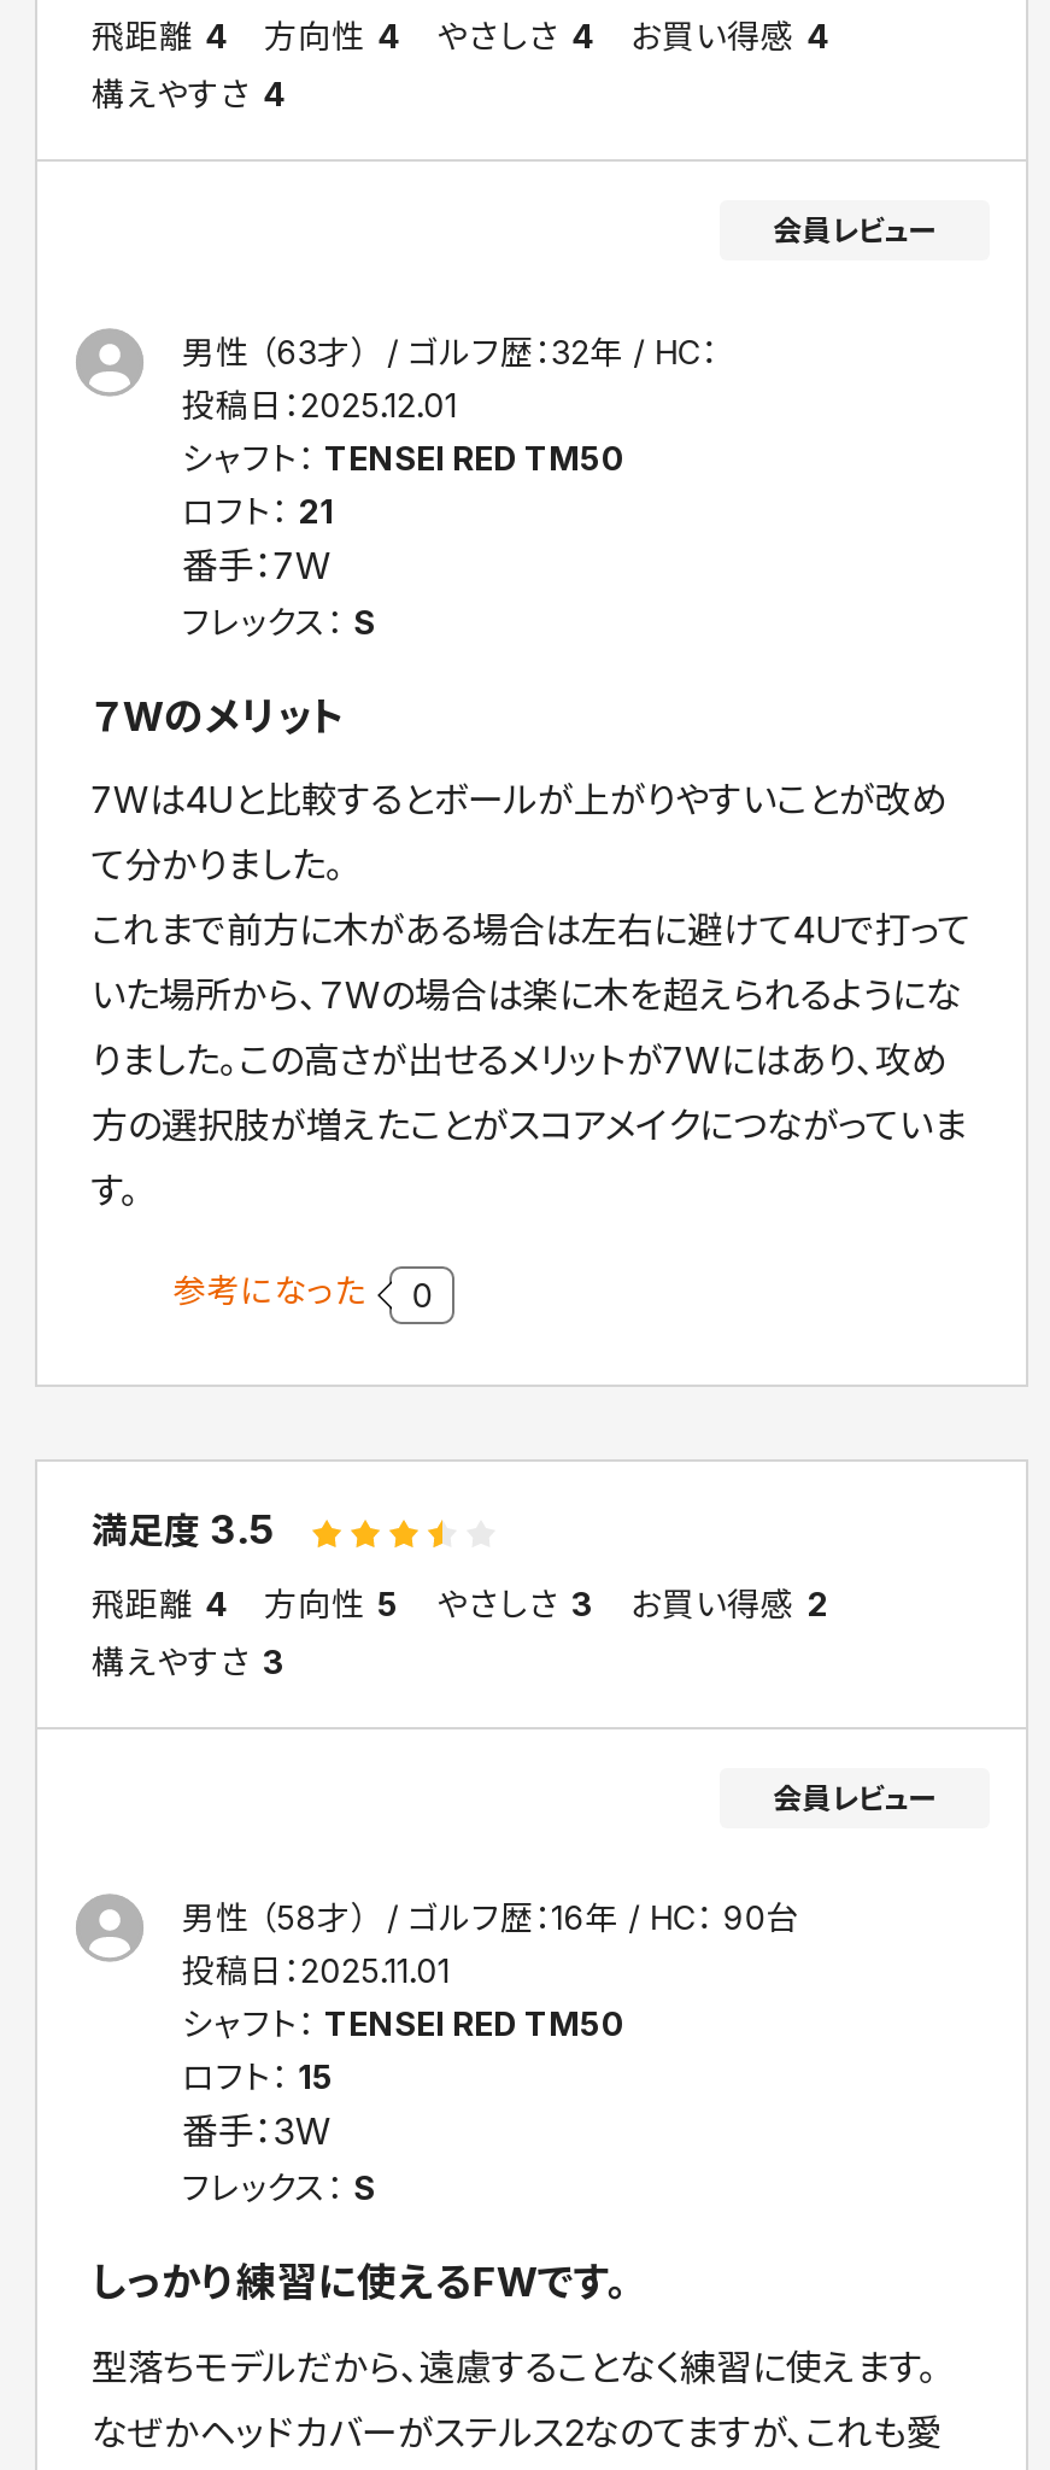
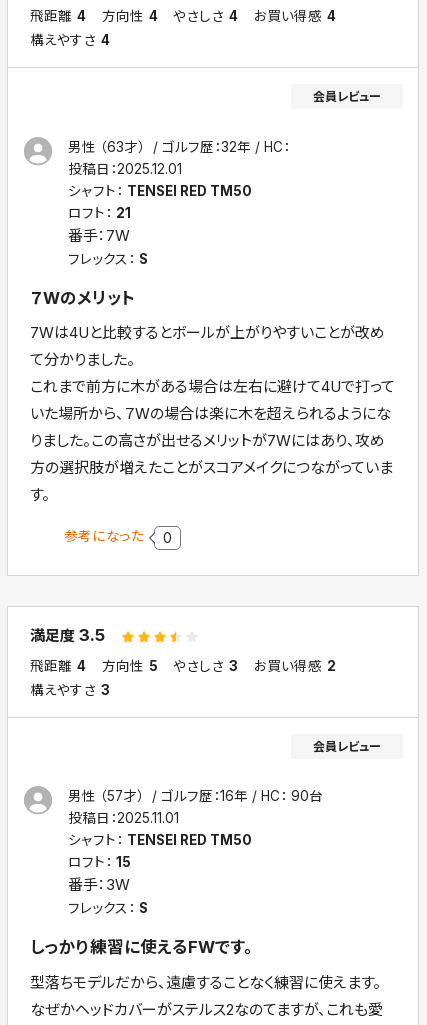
- 男性 （58才） ゴルフ歴：16年 HC： 90台
+ 男性 （57才） ゴルフ歴：16年 HC： 90台
